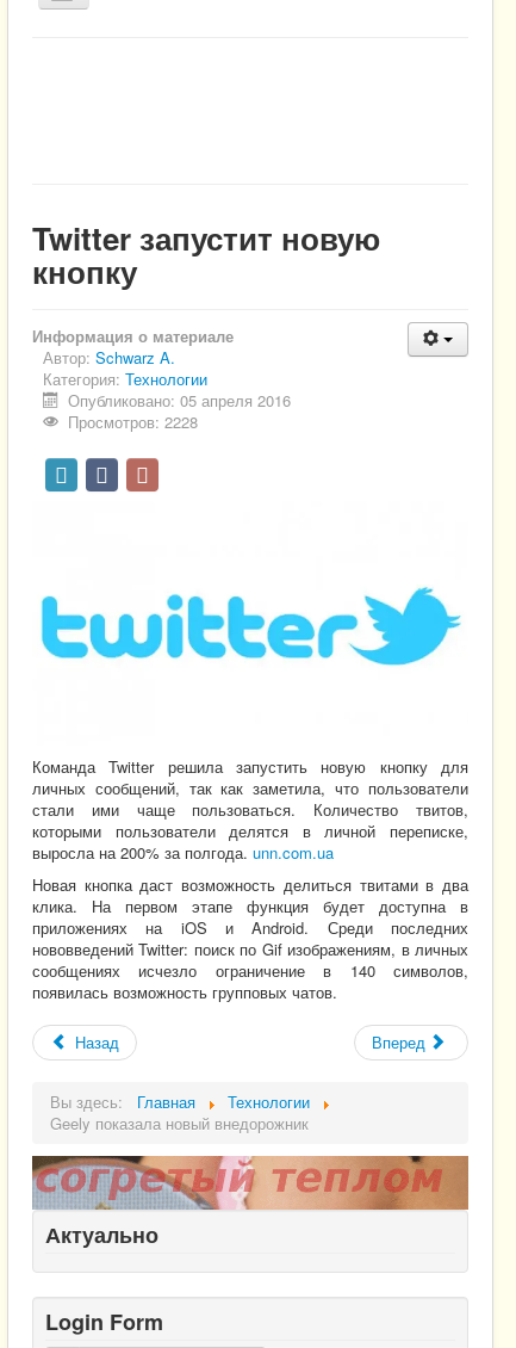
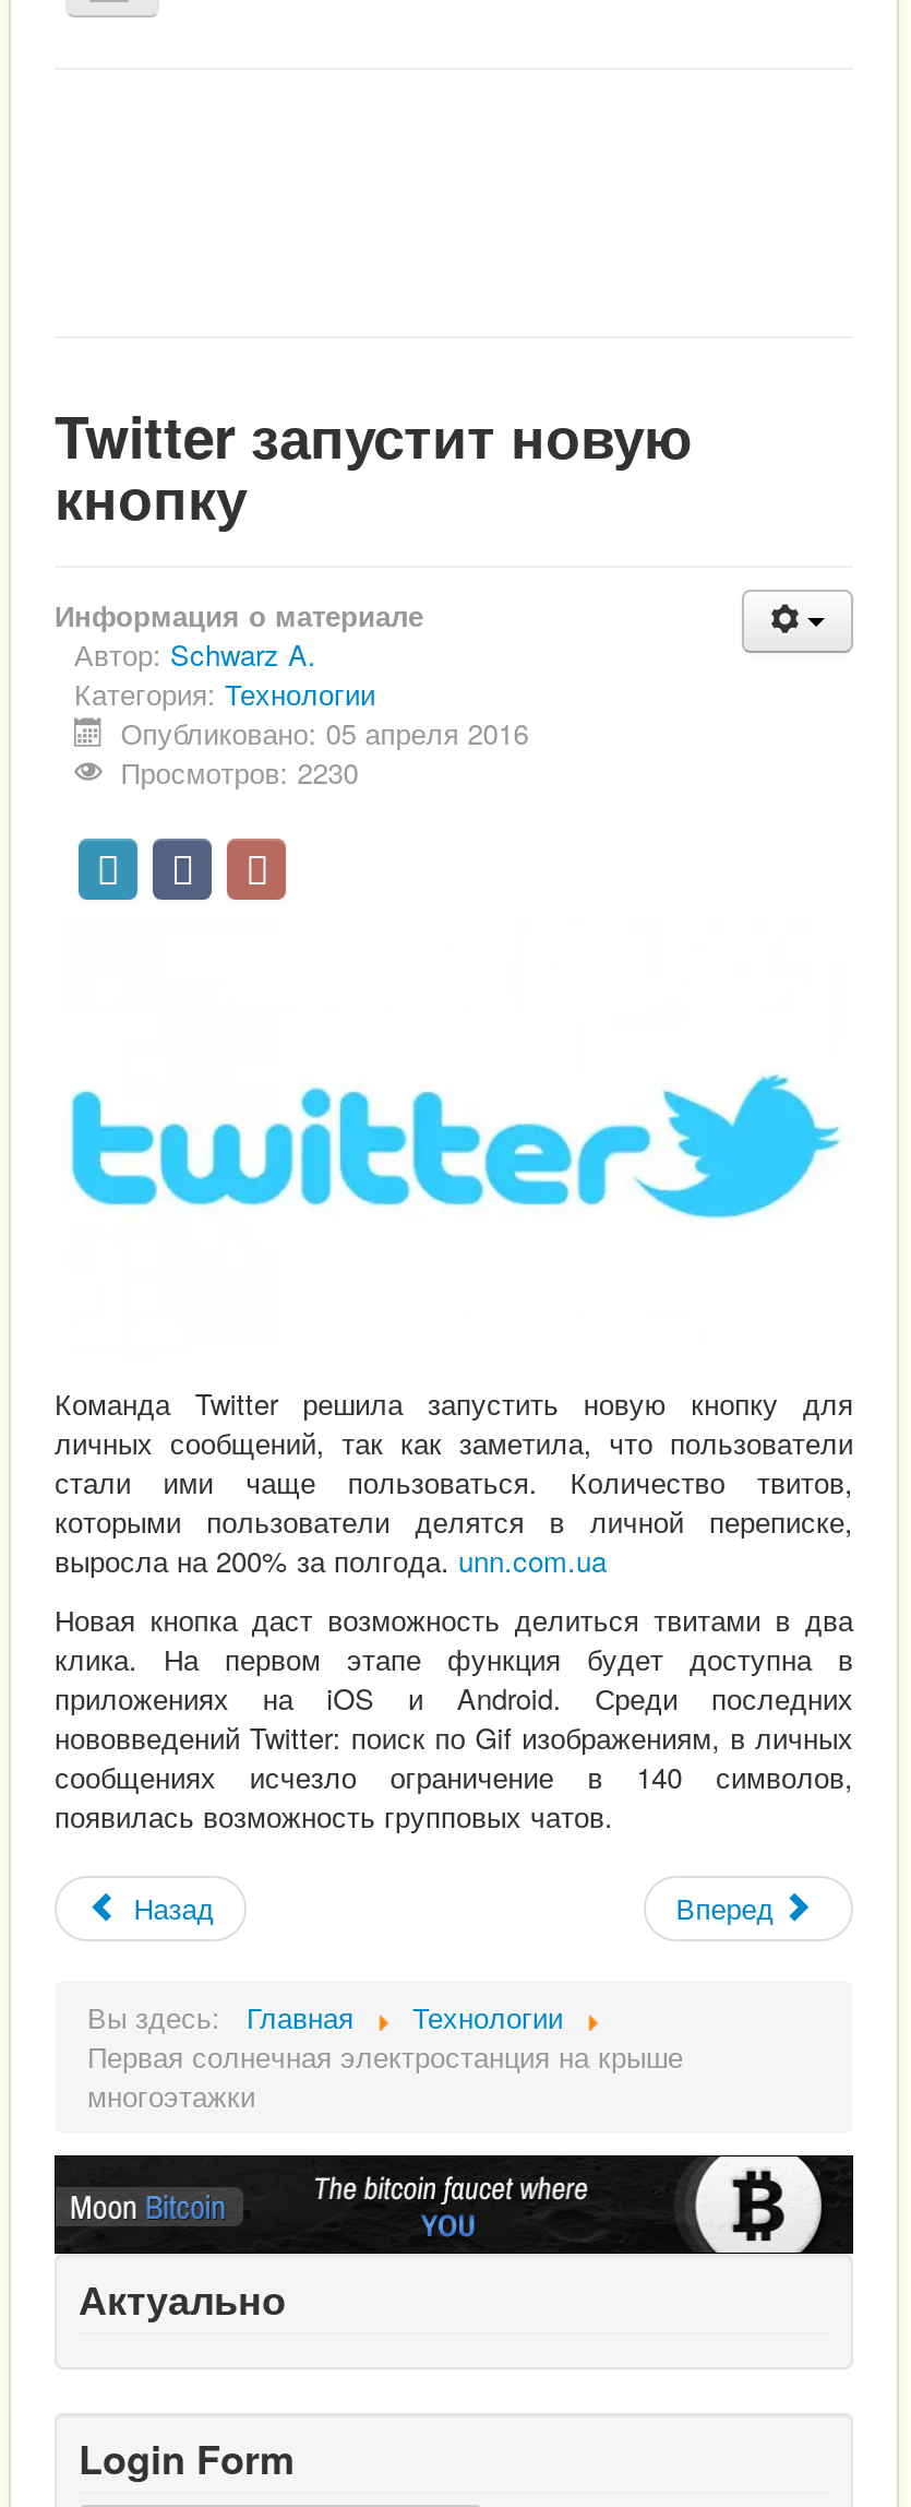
- Просмотров: 2228
+ Просмотров: 2230

- Geely показала новый внедорожник
+ Первая солнечная электростанция на крыше
+ многоэтажки

- [image]
+ [image]
